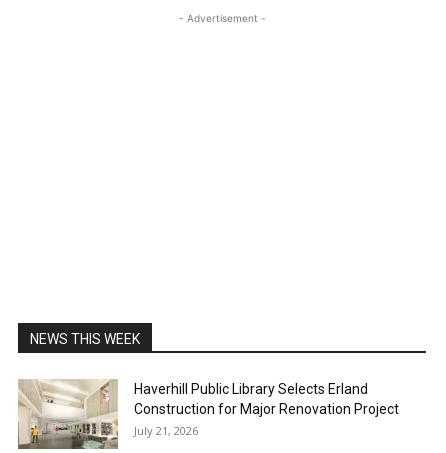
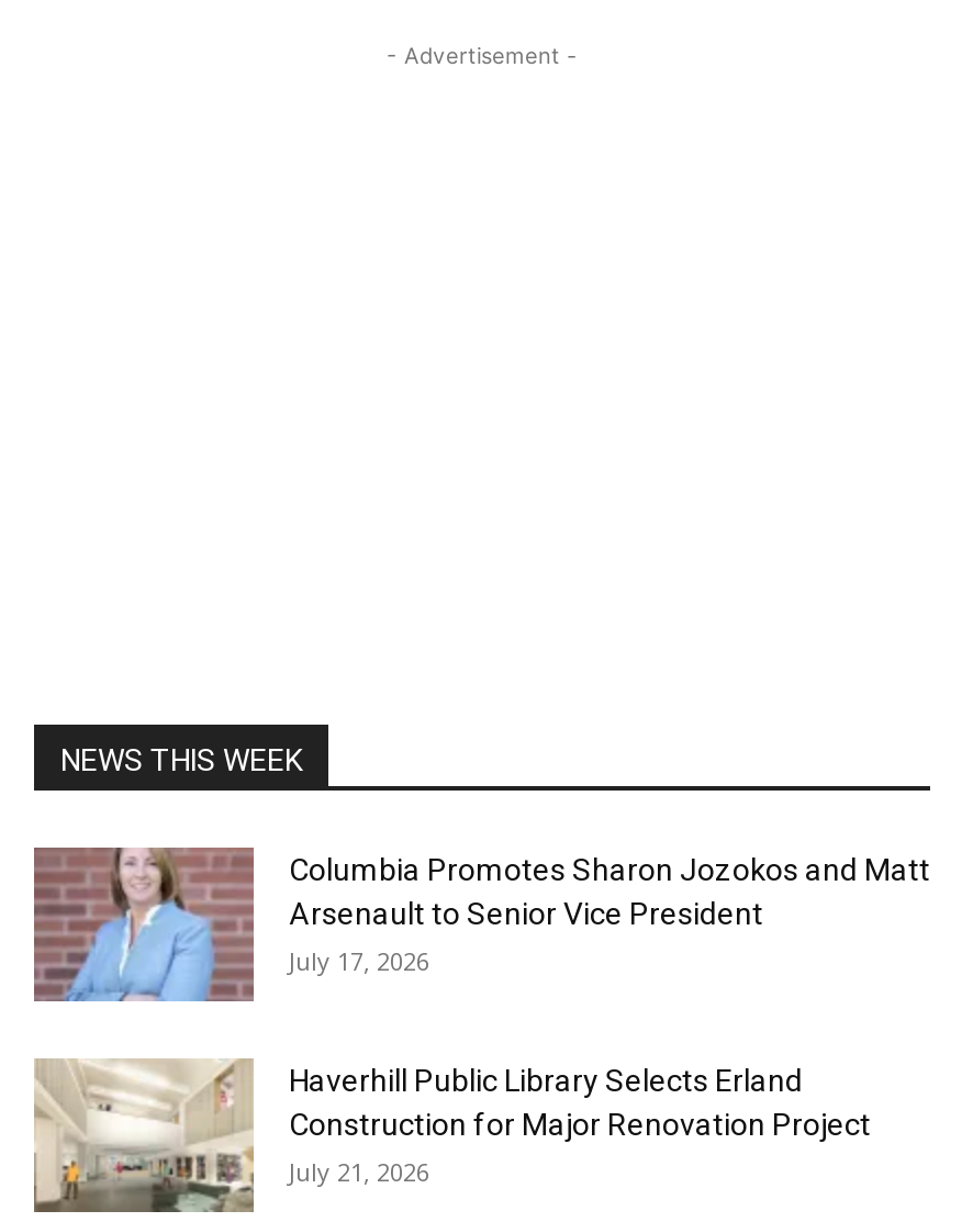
+ [image]
+ Columbia Promotes Sharon Jozokos and Matt
+ Arsenault to Senior Vice President
+ July 17, 2026
